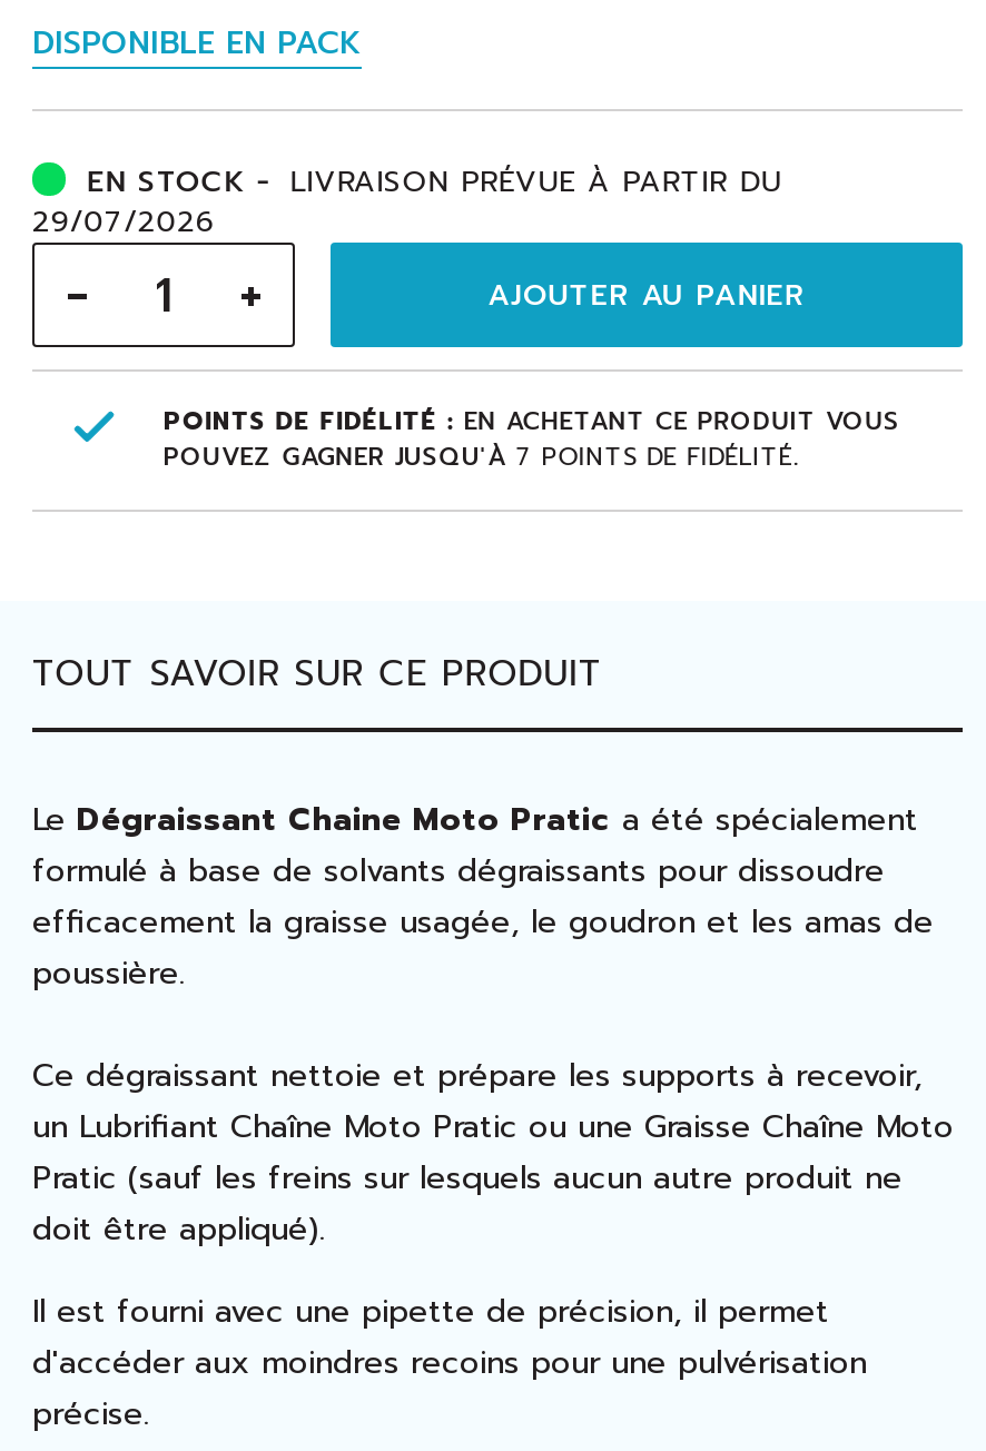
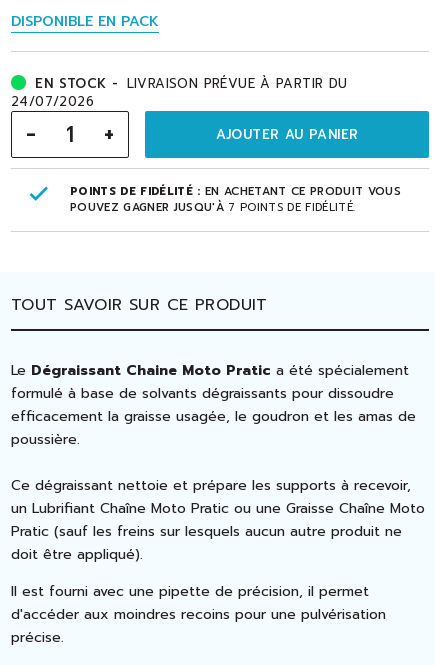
- 29/07/2026
+ 24/07/2026
